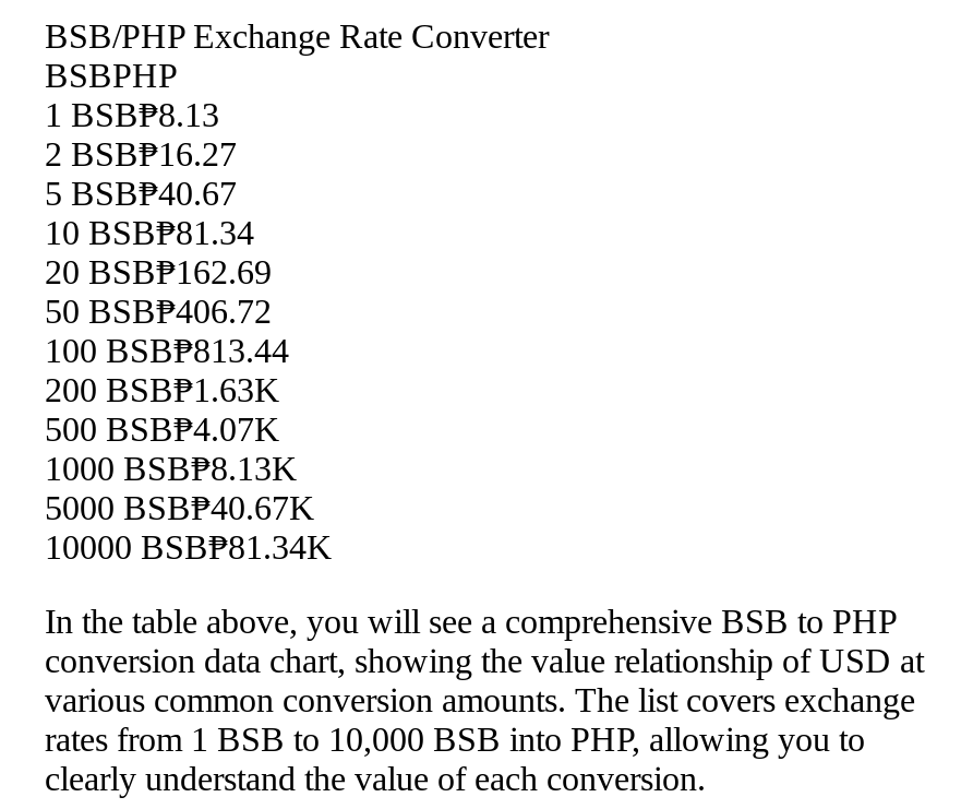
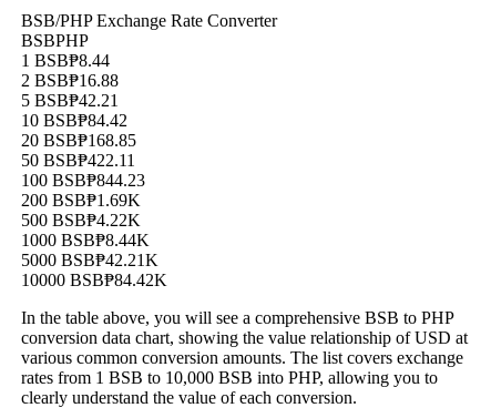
- 1 BSB₱8.13
+ 1 BSB₱8.44

- 2 BSB₱16.27
+ 2 BSB₱16.88

- 5 BSB₱40.67
+ 5 BSB₱42.21

- 10 BSB₱81.34
+ 10 BSB₱84.42

- 20 BSB₱162.69
+ 20 BSB₱168.85

- 50 BSB₱406.72
+ 50 BSB₱422.11

- 100 BSB₱813.44
+ 100 BSB₱844.23

- 200 BSB₱1.63K
+ 200 BSB₱1.69K

- 500 BSB₱4.07K
+ 500 BSB₱4.22K

- 1000 BSB₱8.13K
+ 1000 BSB₱8.44K

- 5000 BSB₱40.67K
+ 5000 BSB₱42.21K

- 10000 BSB₱81.34K
+ 10000 BSB₱84.42K
